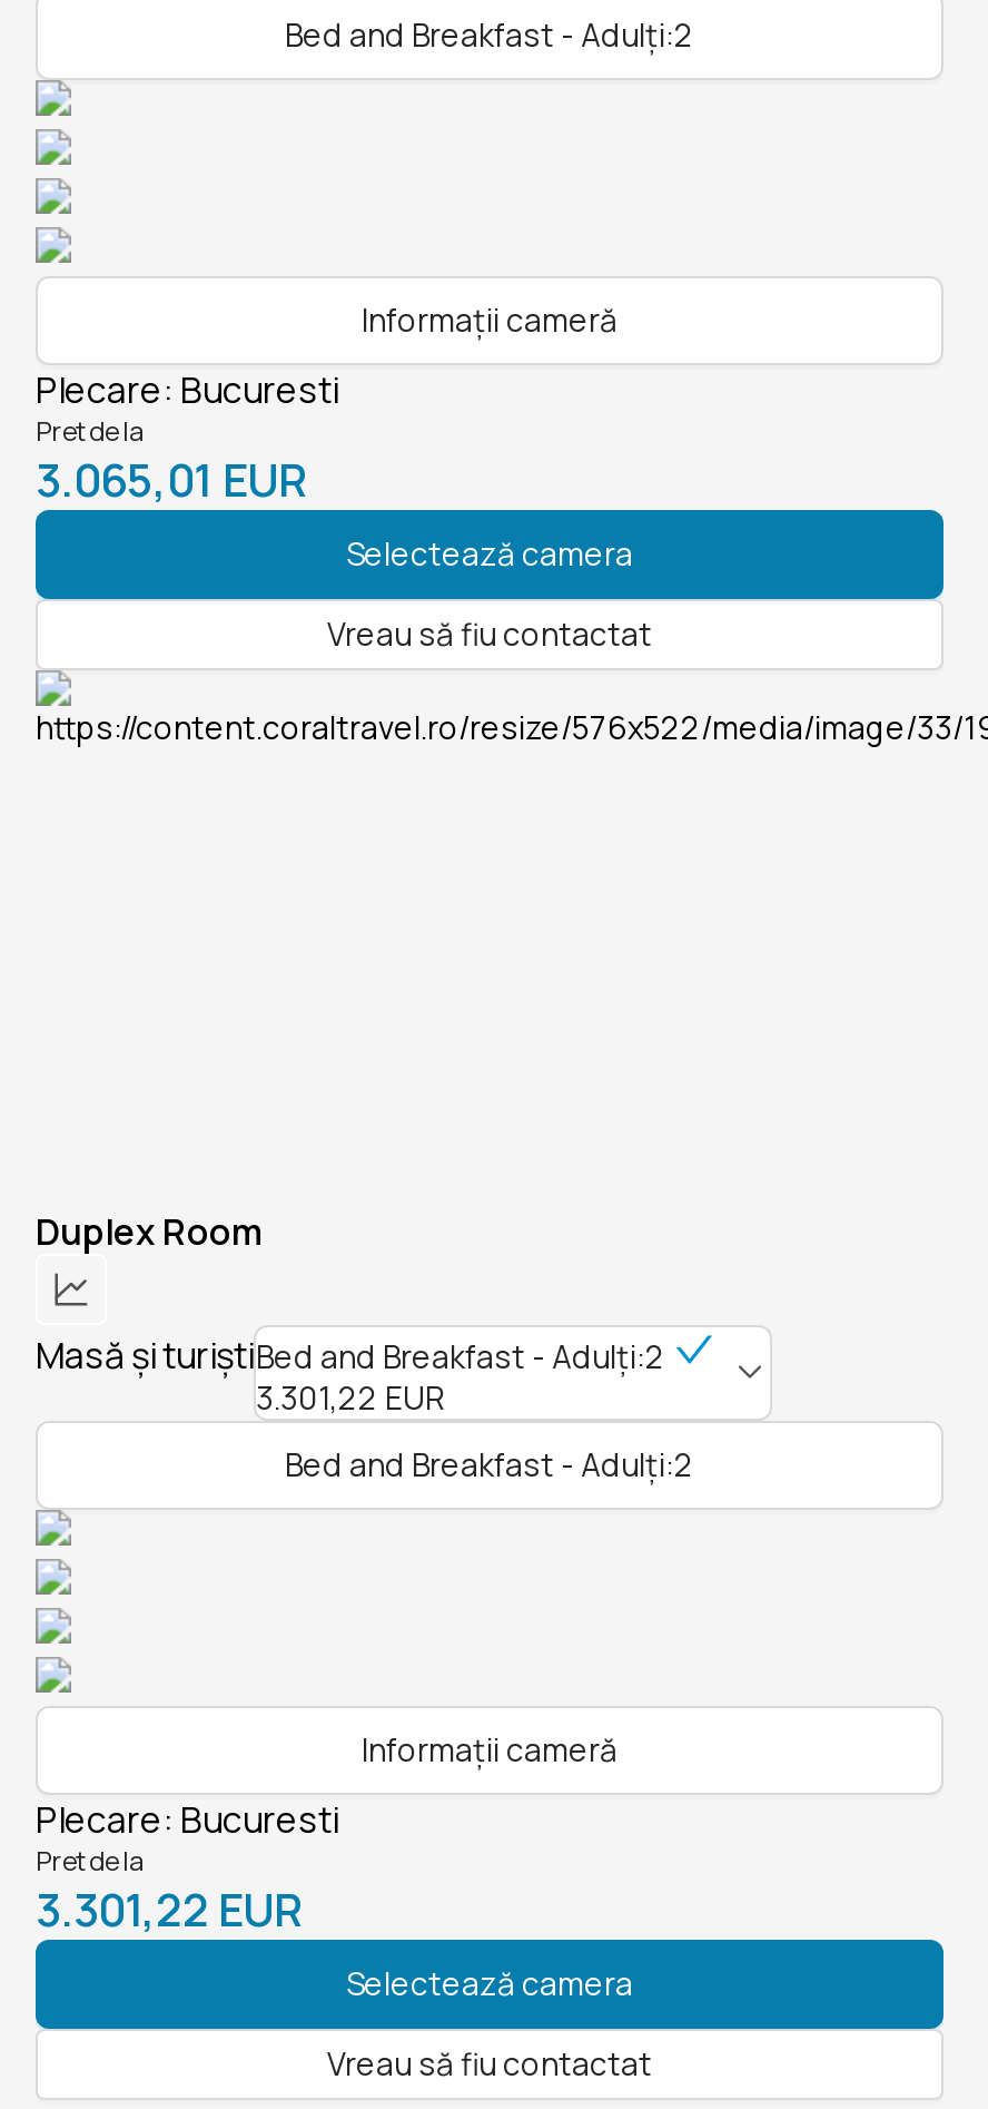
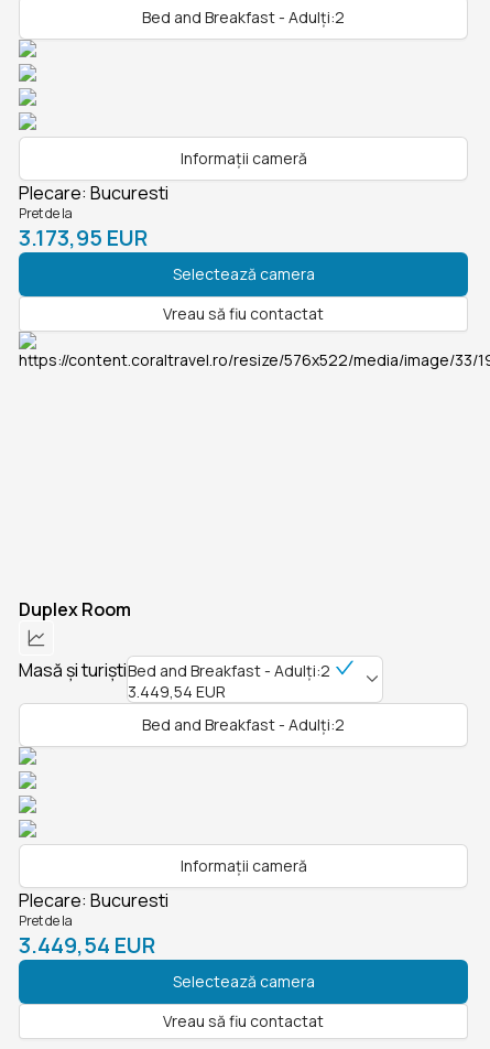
- 3.065,01 EUR
+ 3.173,95 EUR

- 3.301,22 EUR
+ 3.449,54 EUR

- 3.301,22 EUR
+ 3.449,54 EUR
